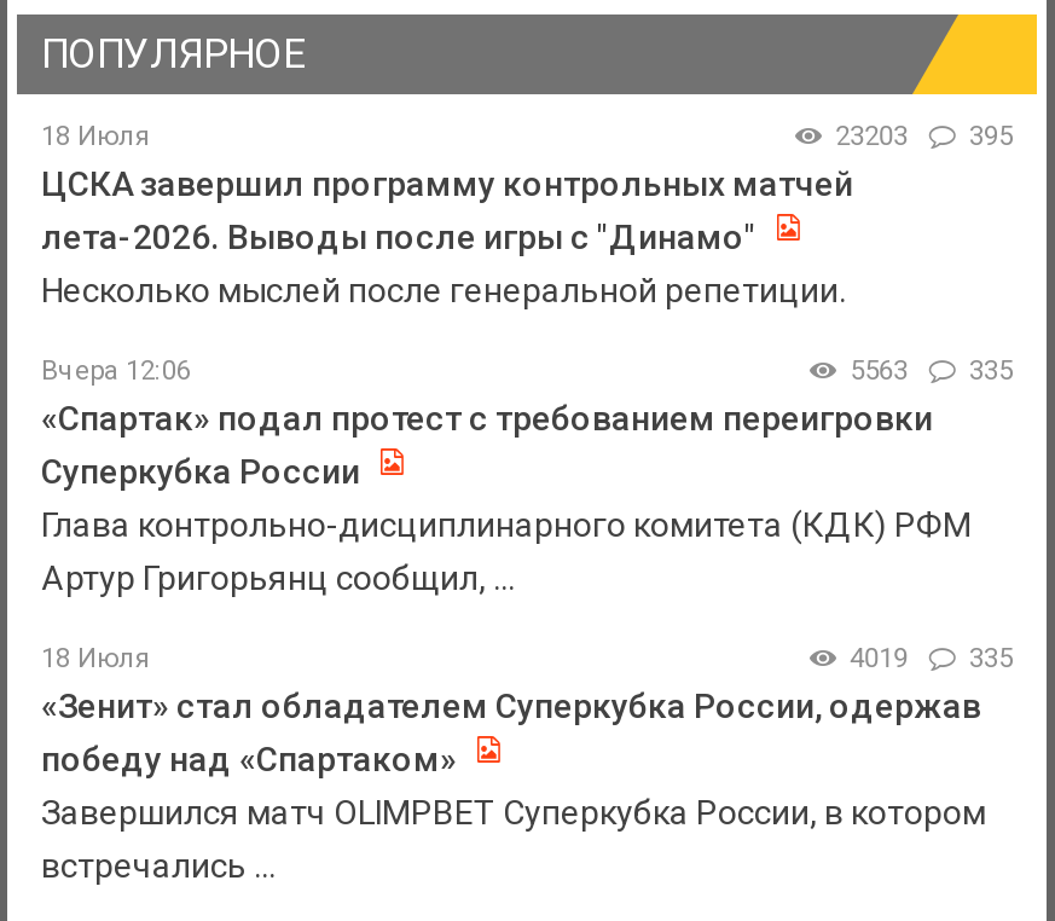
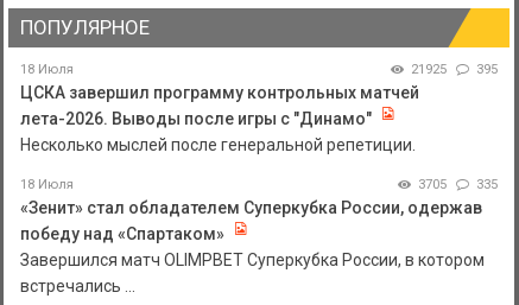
- 23203 395
+ 21925 395

- Вчера 12:06
- 5563
- 335
- «Спартак» подал протест с требованием переигровки
- Суперкубка России
- Глава контрольно-дисциплинарного комитета (КДК) РФМ
- Артур Григорьянц сообщил, ...

- 4019 335
+ 3705 335
